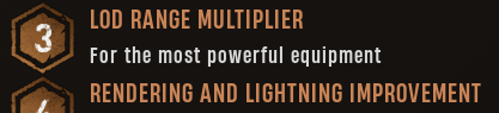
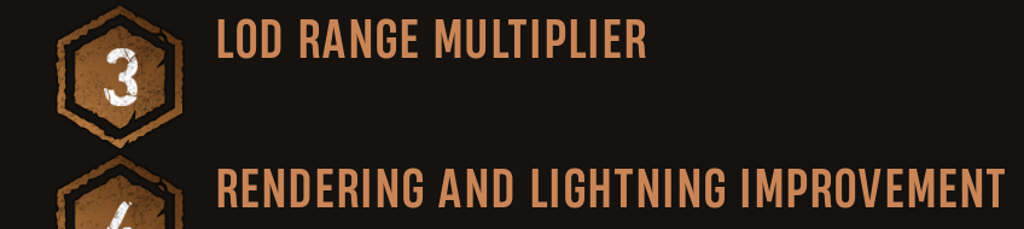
- For the most powerful equipment
